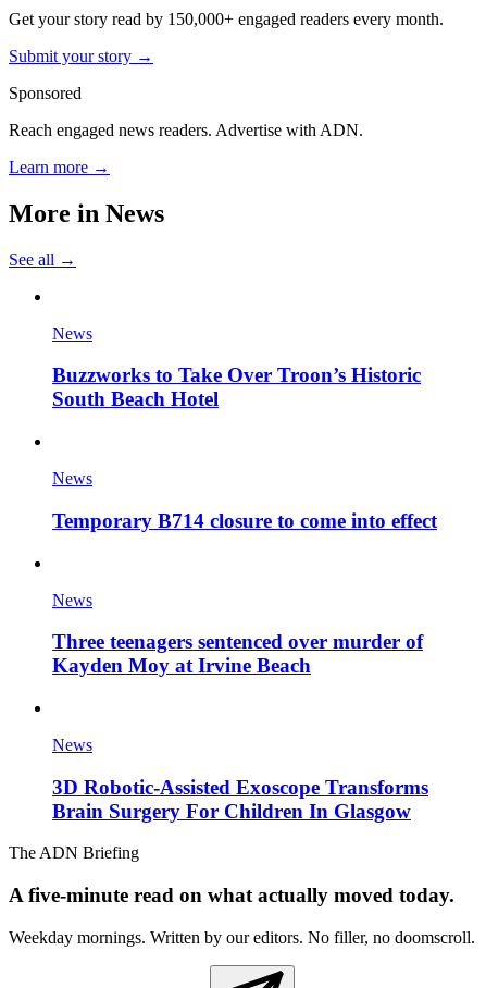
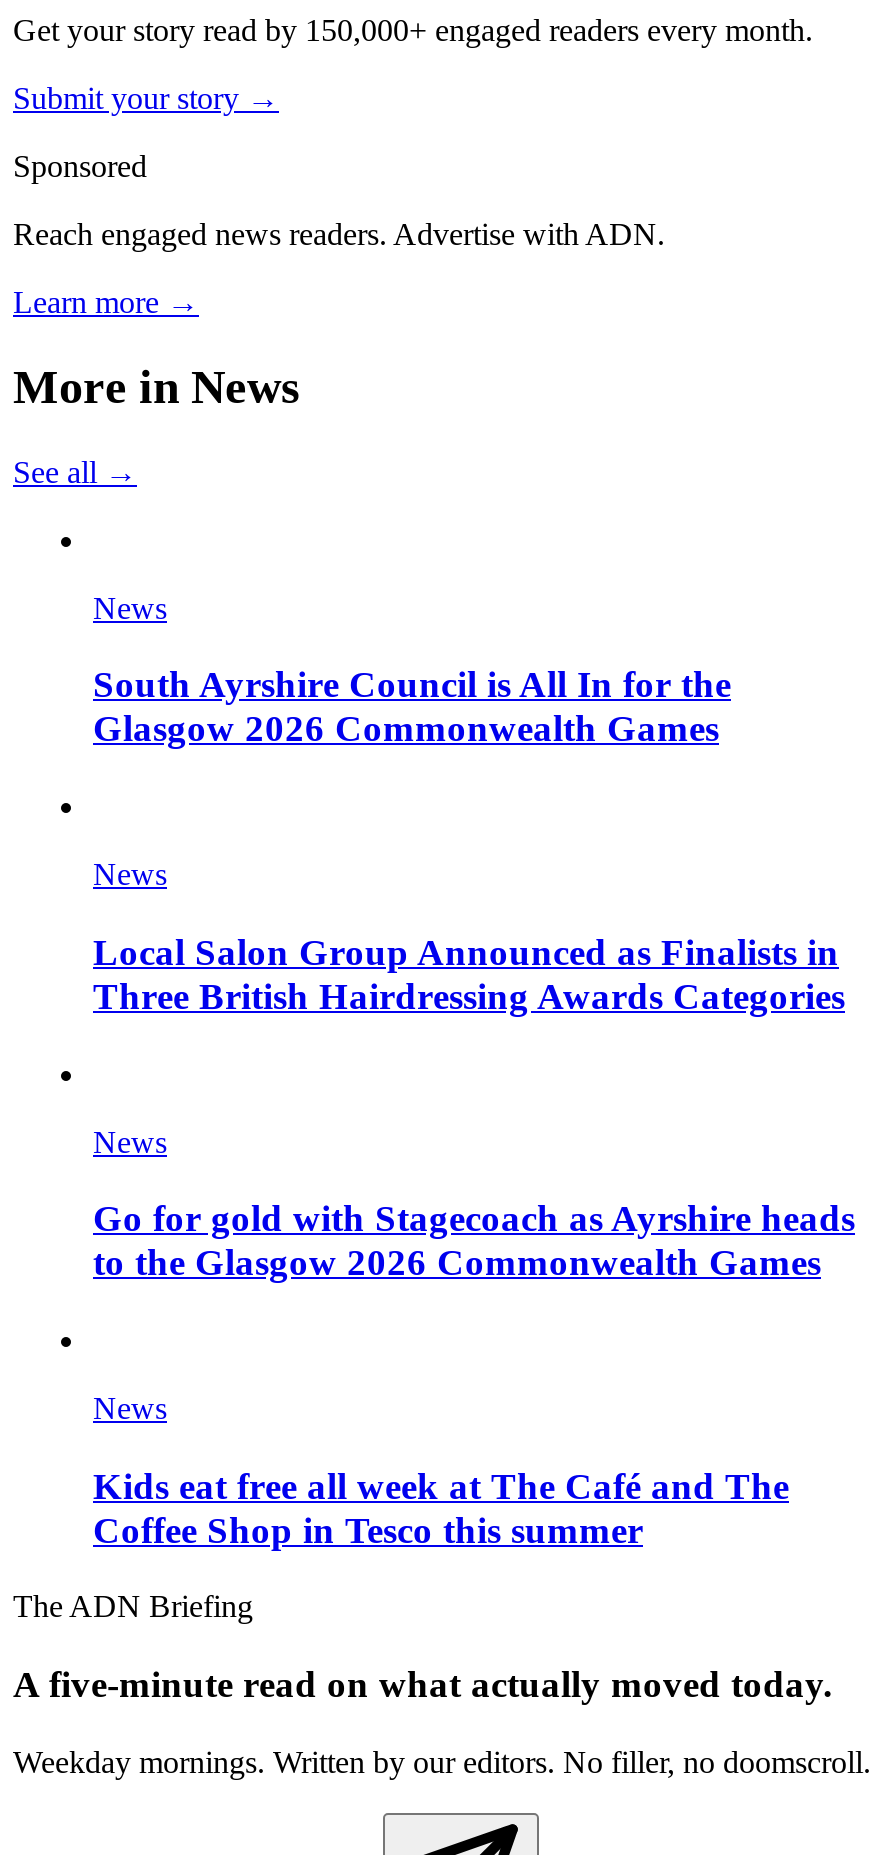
- Buzzworks to Take Over Troon’s Historic
- South Beach Hotel
+ South Ayrshire Council is All In for the
+ Glasgow 2026 Commonwealth Games

- Temporary B714 closure to come into effect
+ Local Salon Group Announced as Finalists in
+ Three British Hairdressing Awards Categories

- Three teenagers sentenced over murder of
- Kayden Moy at Irvine Beach
+ Go for gold with Stagecoach as Ayrshire heads
+ to the Glasgow 2026 Commonwealth Games

- 3D Robotic-Assisted Exoscope Transforms
- Brain Surgery For Children In Glasgow
+ Kids eat free all week at The Café and The
+ Coffee Shop in Tesco this summer
